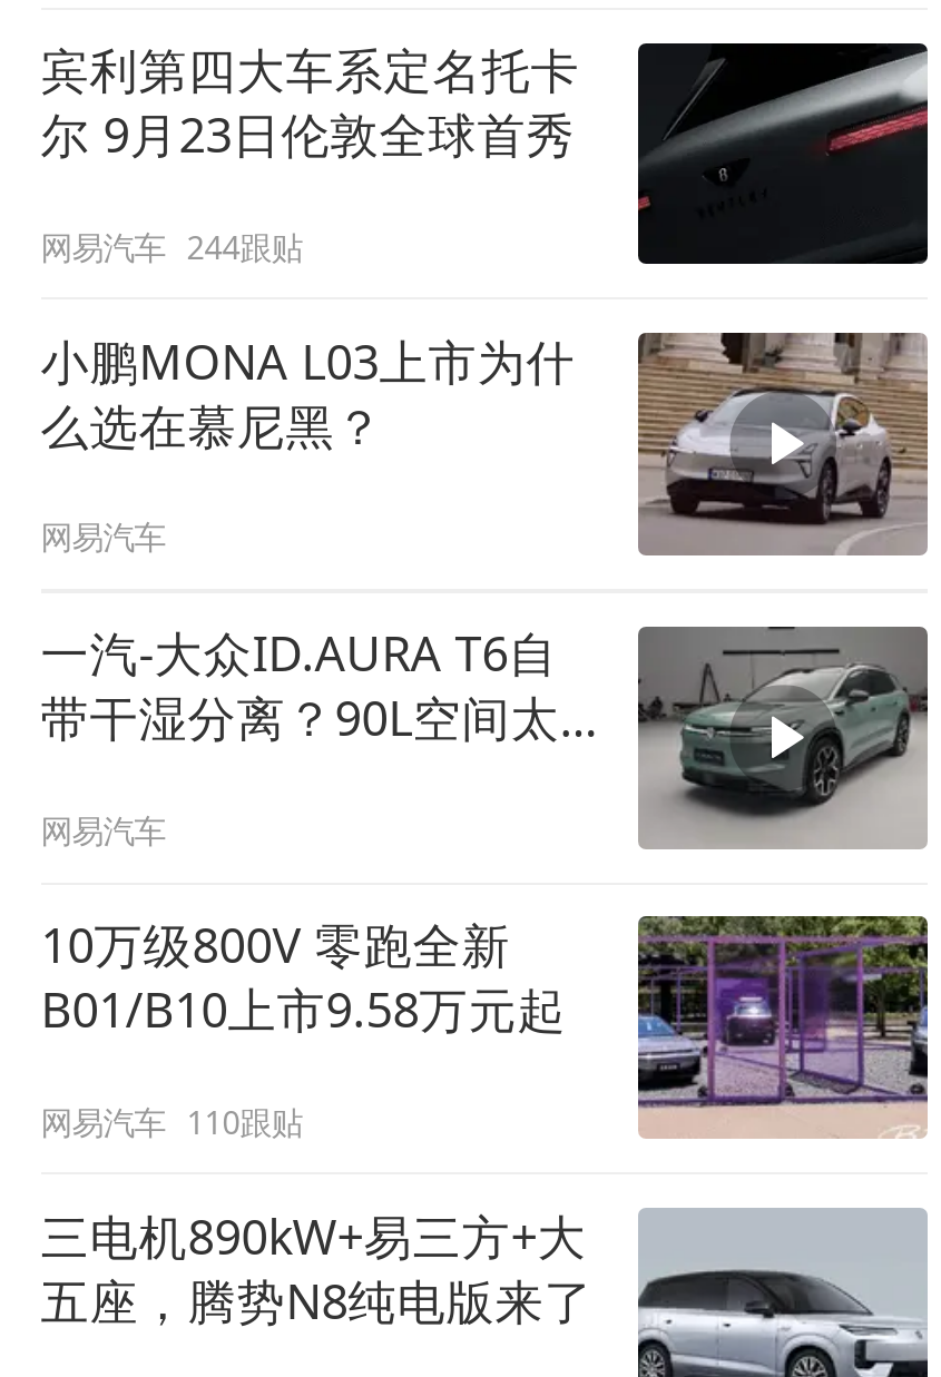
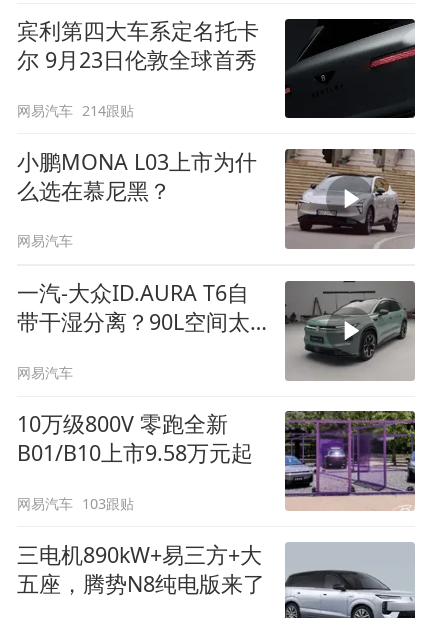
- 网易汽车 244跟贴
+ 网易汽车 214跟贴

- 网易汽车 110跟贴
+ 网易汽车 103跟贴
